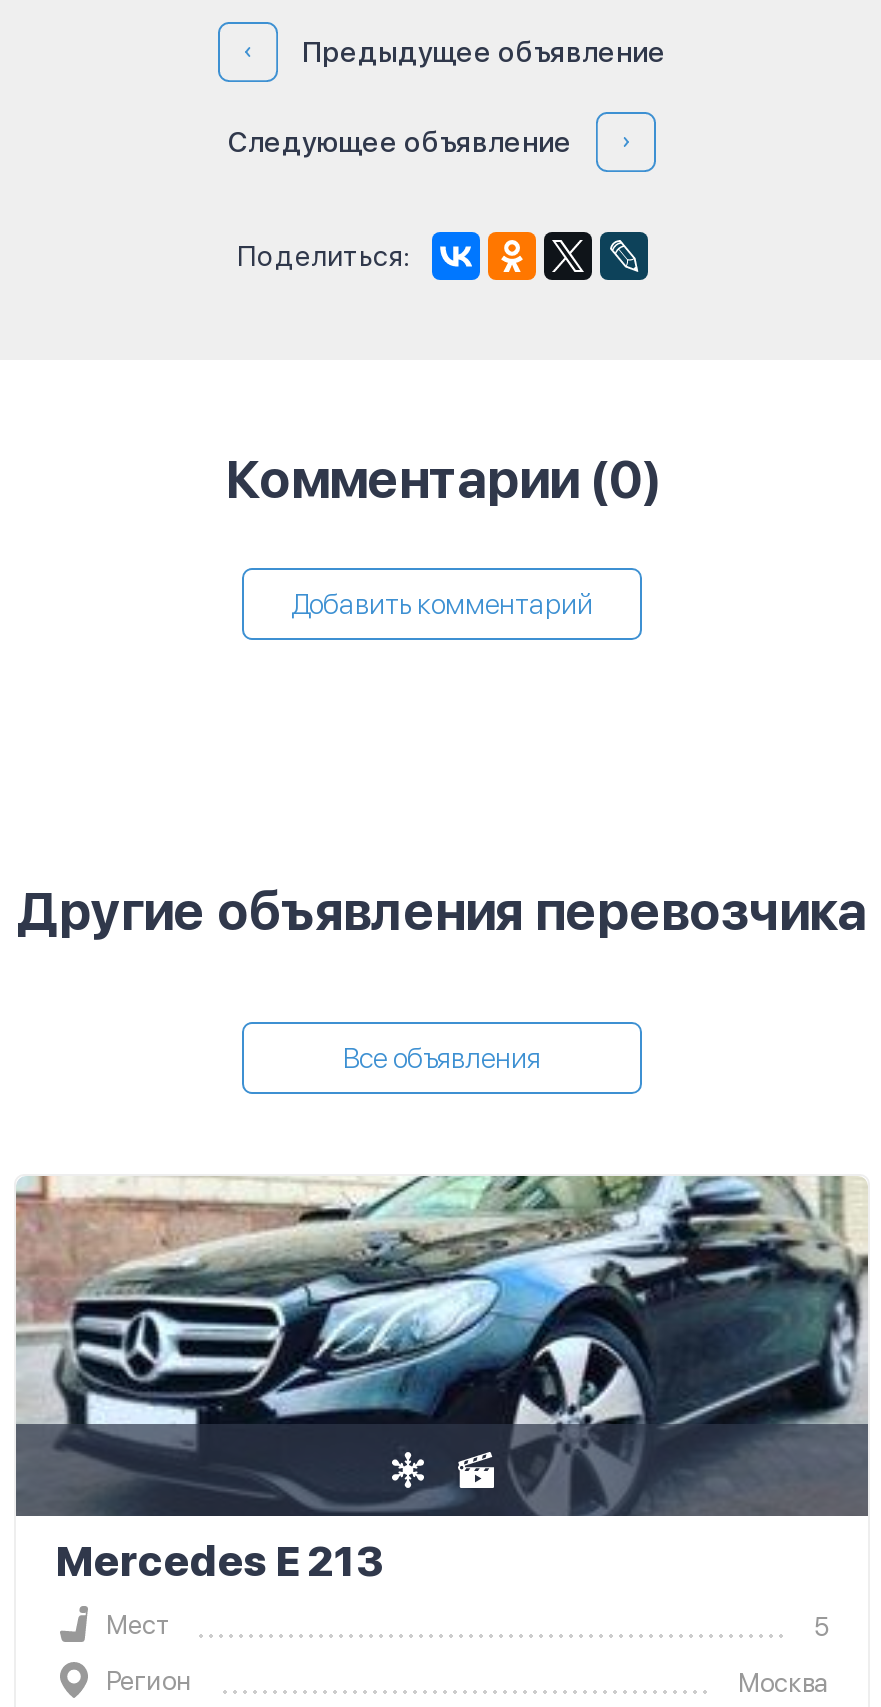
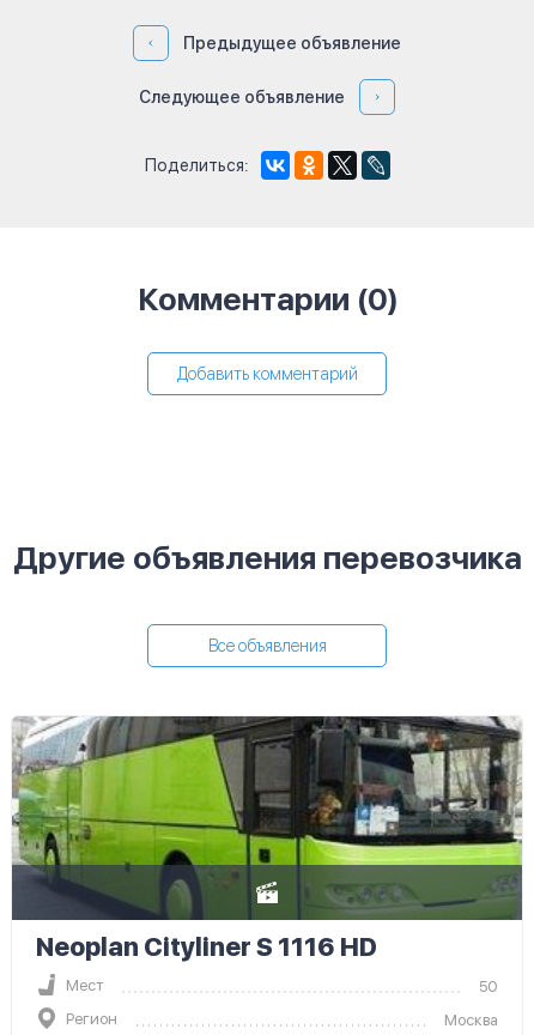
- [image]
- Mercedes E 213
+ [image]
+ Neoplan Cityliner S 1116 HD

- 5
+ 50
